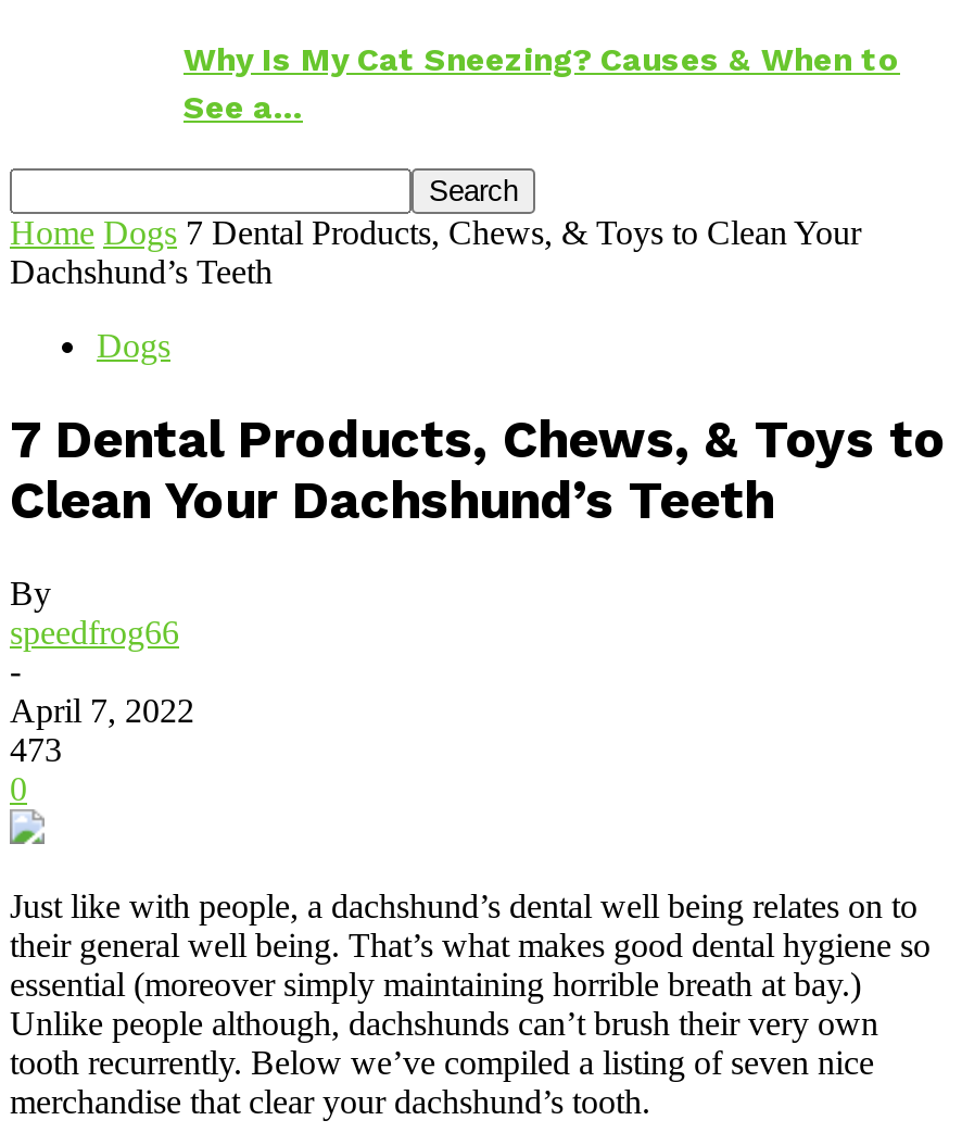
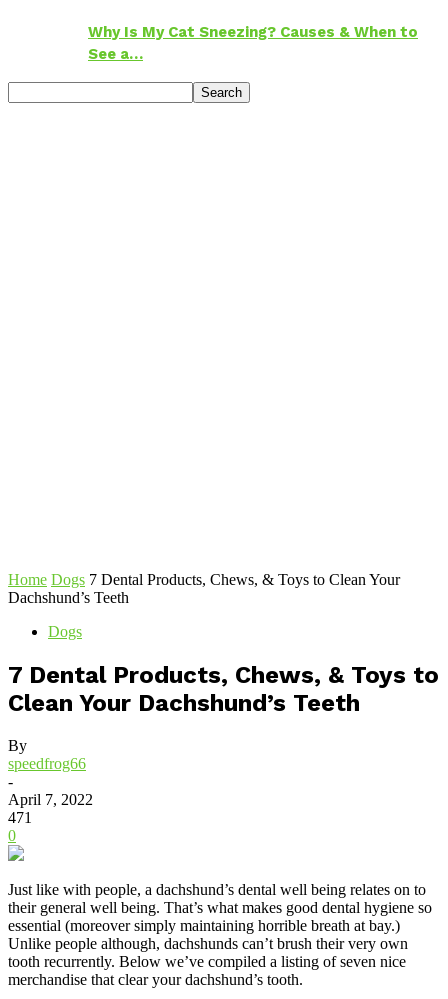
- 473
+ 471
